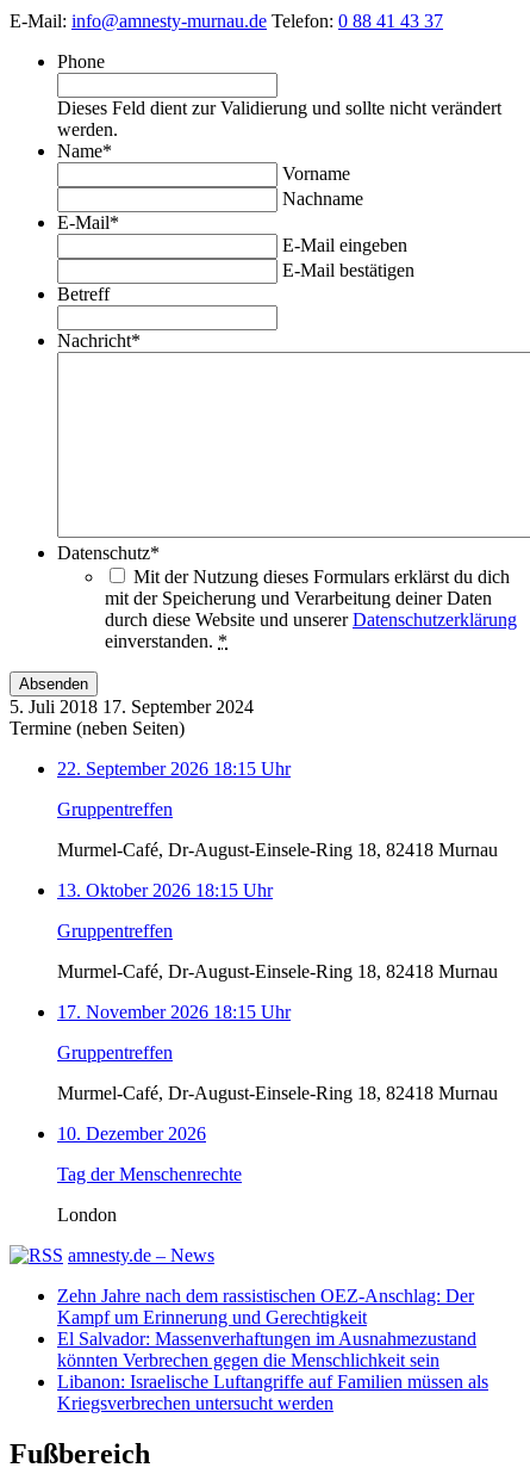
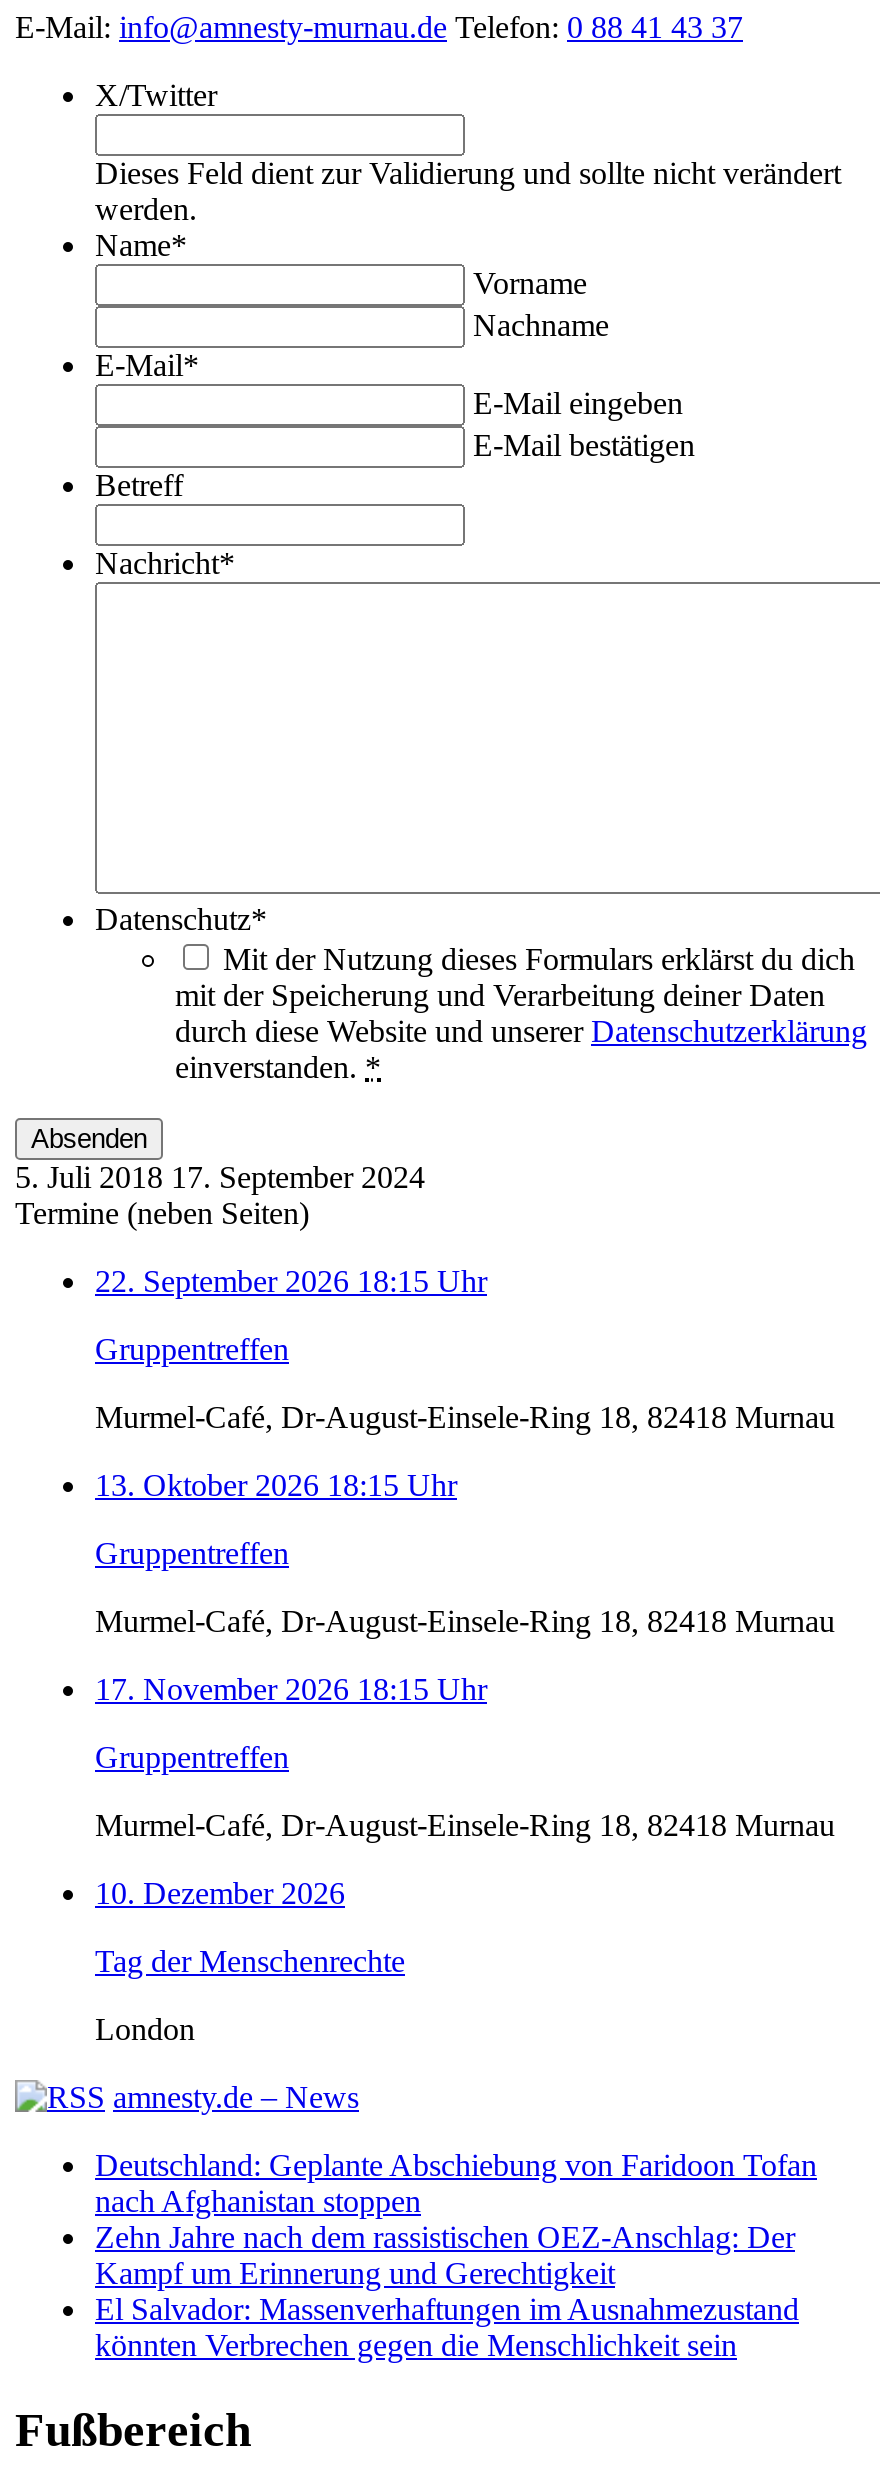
- Phone
+ X/Twitter

+ Deutschland: Geplante Abschiebung von Faridoon Tofan
+ nach Afghanistan stoppen

moved down: Zehn Jahre nach dem rassistischen OEZ-Anschlag: Der | Kampf um Erinnerung und Gerechtigkeit | El Salvador: Massenverhaftungen im Ausnahmezustand | könnten Verbrechen gegen die Menschlichkeit sein

- Libanon: Israelische Luftangriffe auf Familien müssen als
- Kriegsverbrechen untersucht werden
